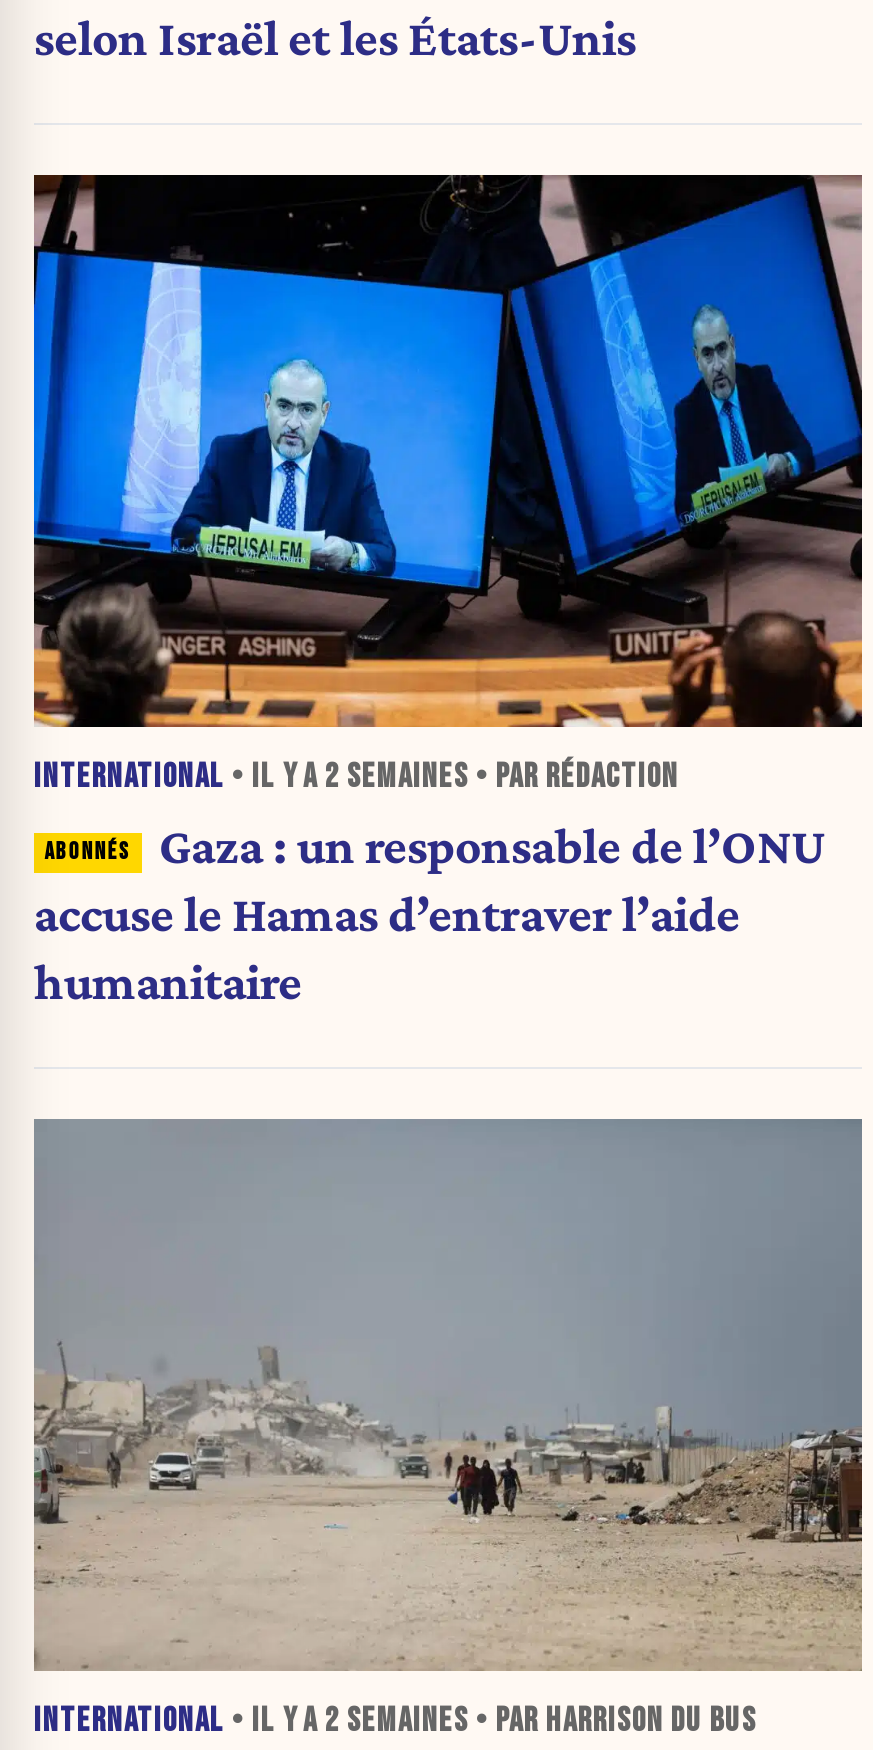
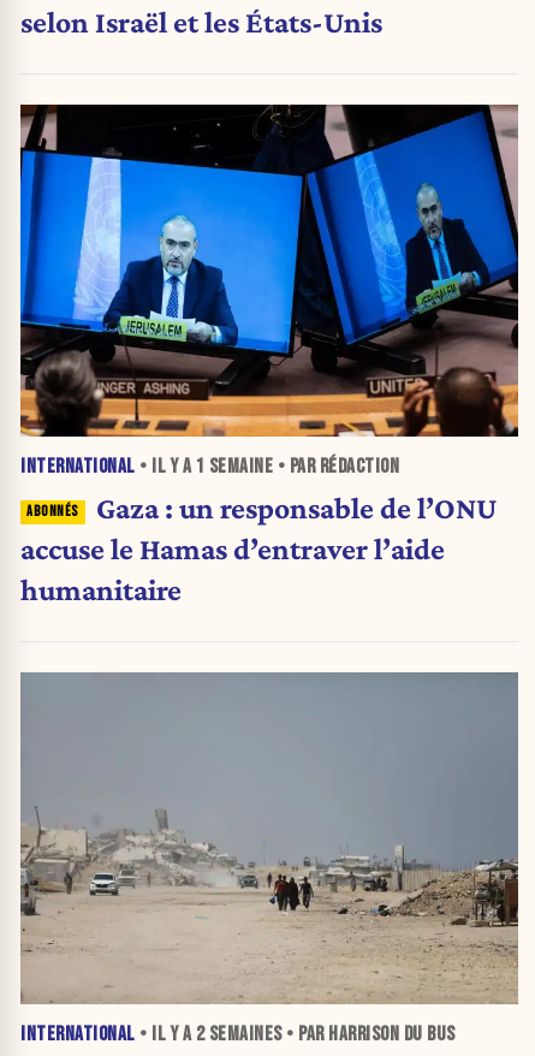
- INTERNATIONAL • IL Y A 2 SEMAINES • PAR RÉDACTION
+ INTERNATIONAL • IL Y A 1 SEMAINE • PAR RÉDACTION
